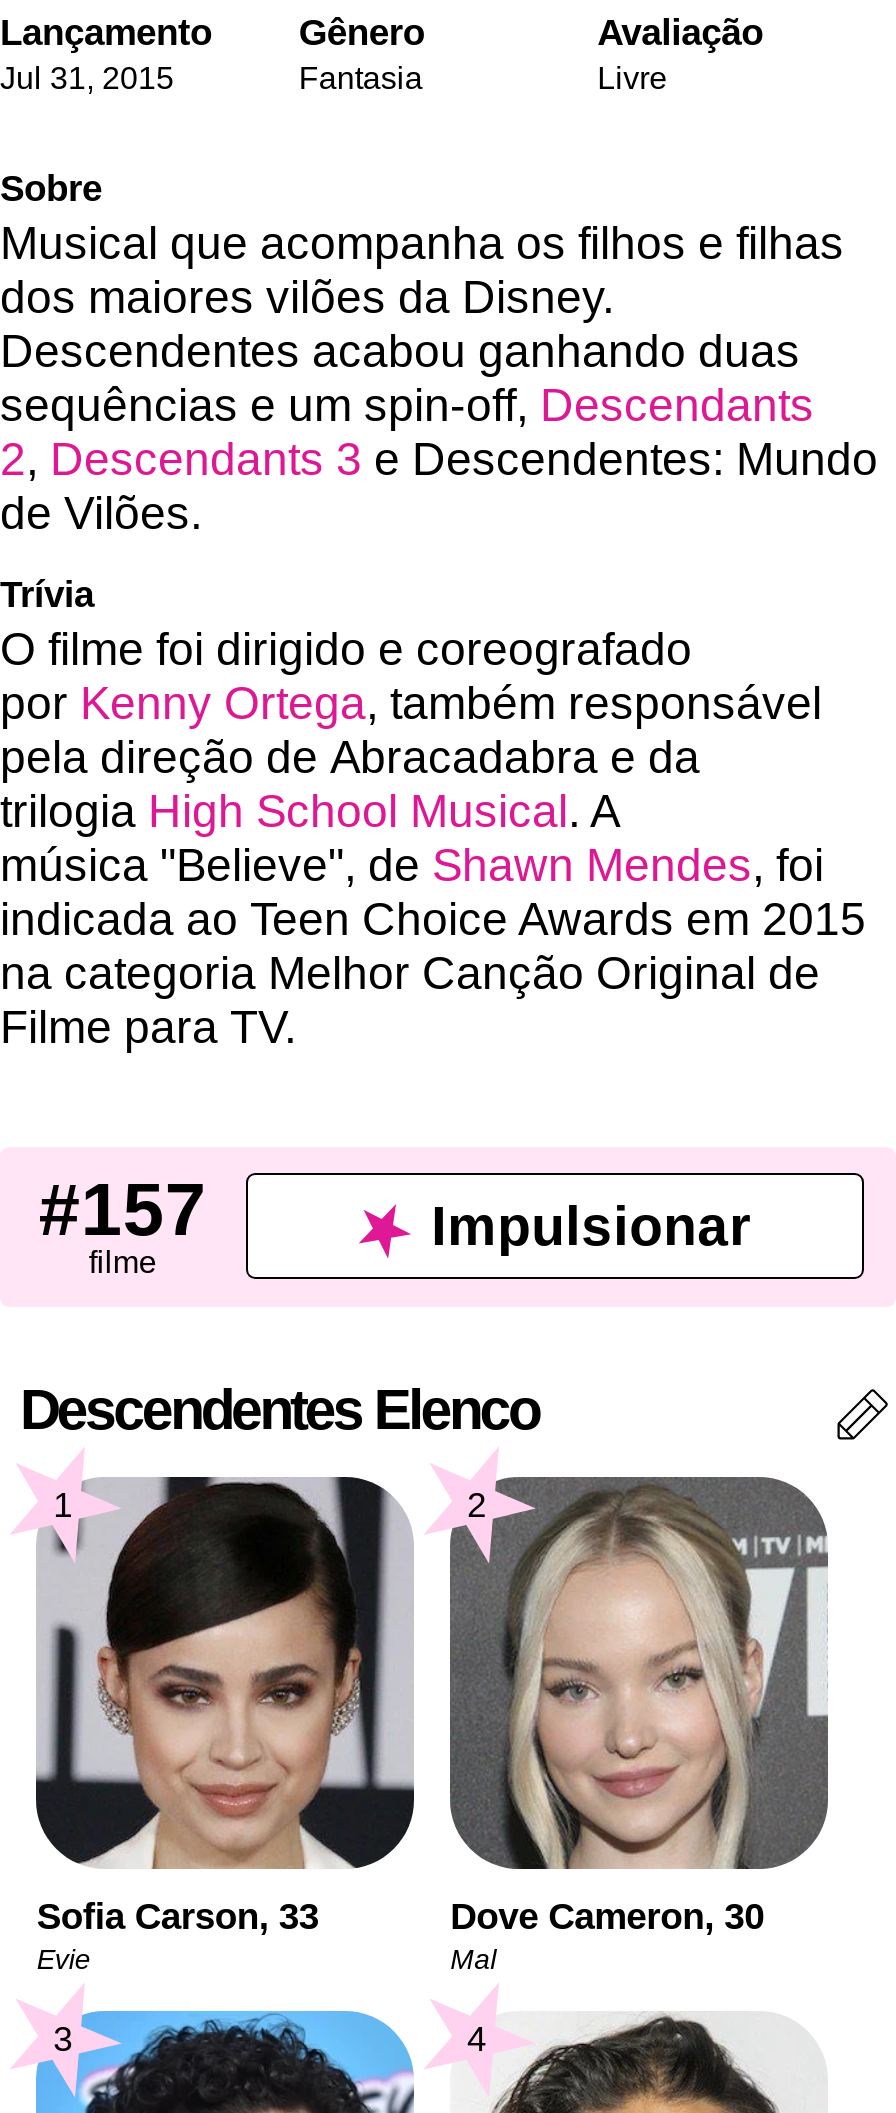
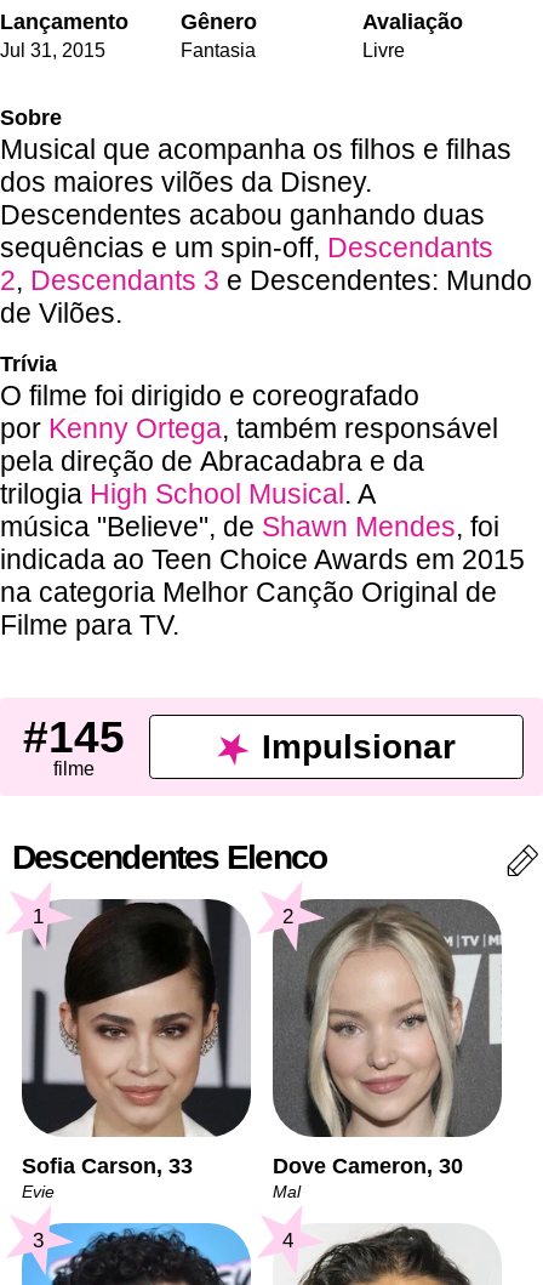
- #157
+ #145
